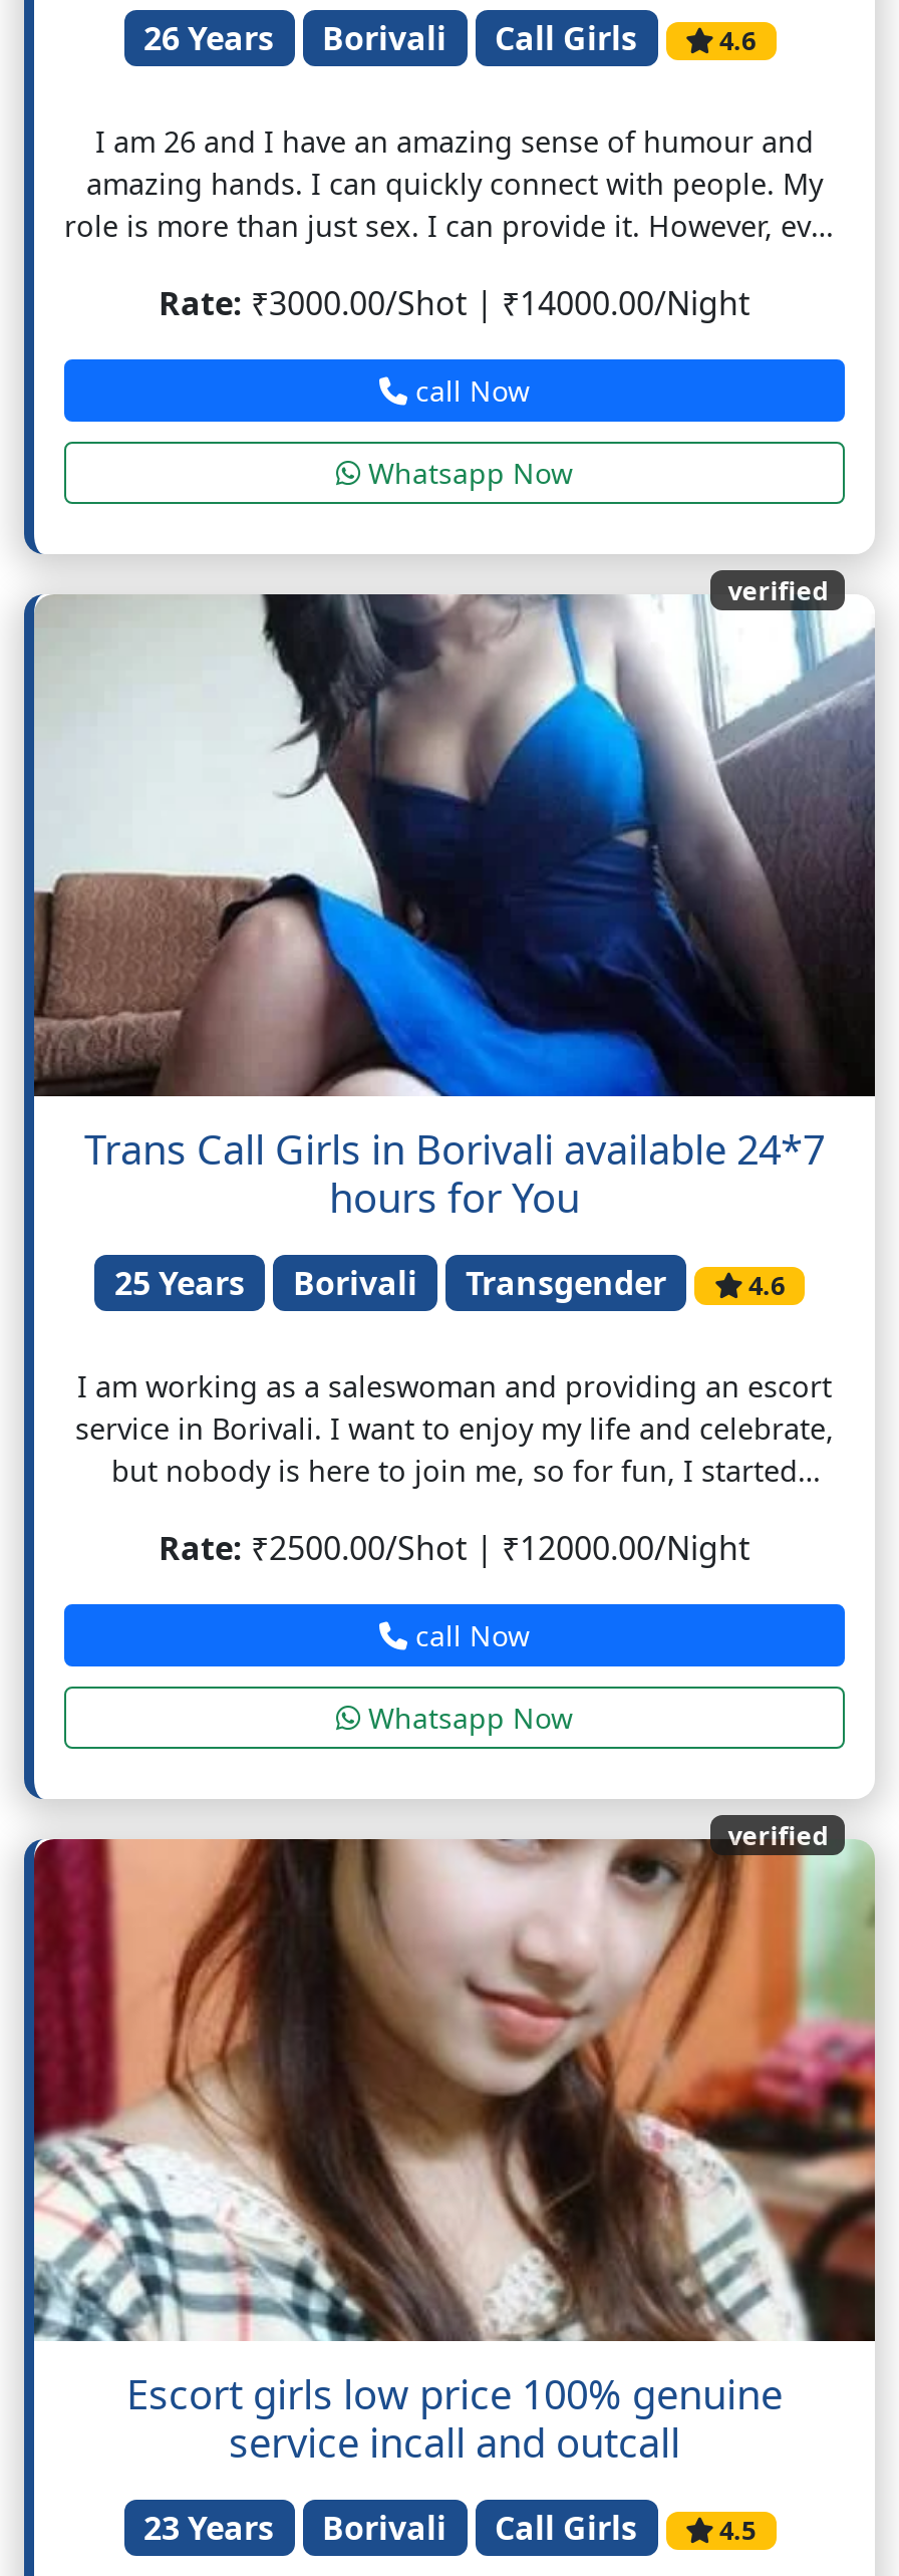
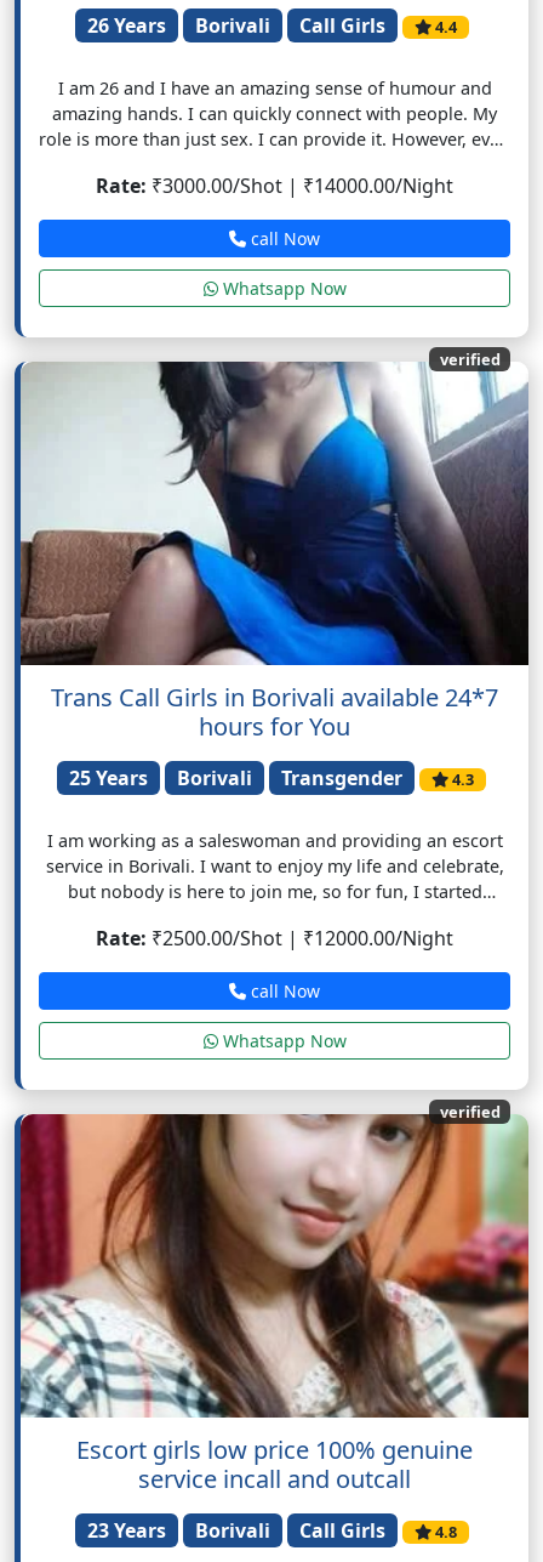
- 4.6
+ 4.4

- 4.6
+ 4.3

- 4.5
+ 4.8
